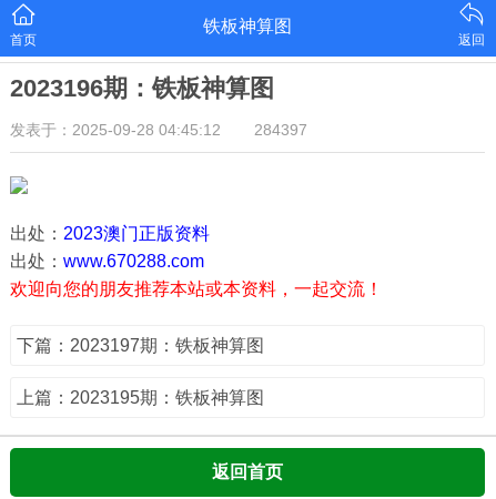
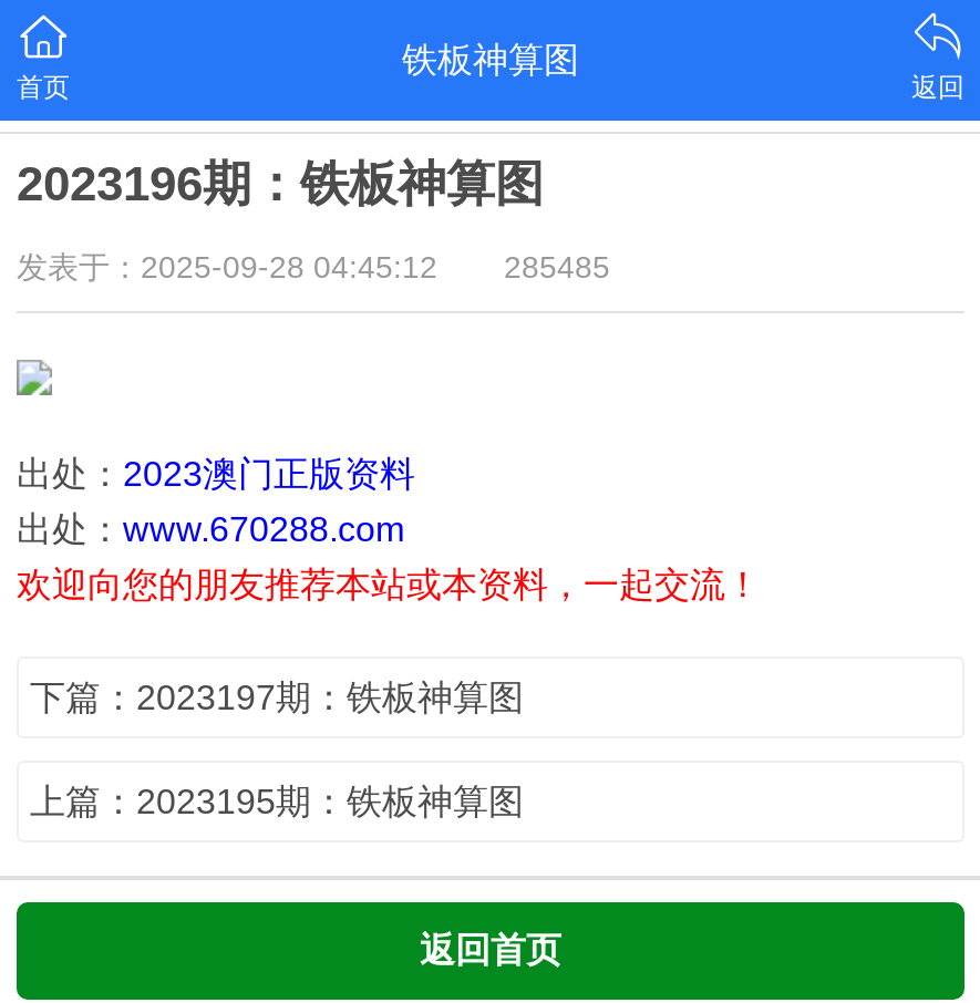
- 发表于：2025-09-28 04:45:12 284397
+ 发表于：2025-09-28 04:45:12 285485
